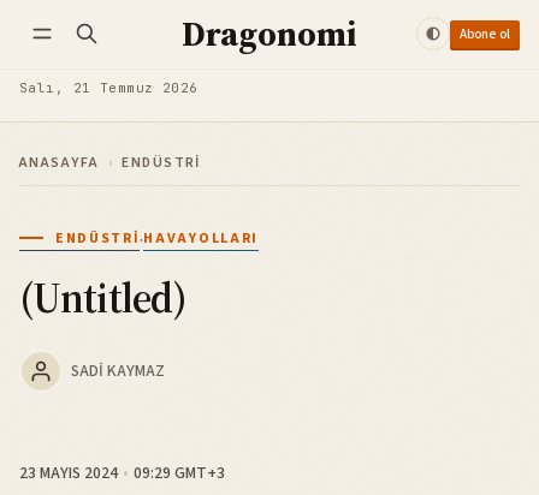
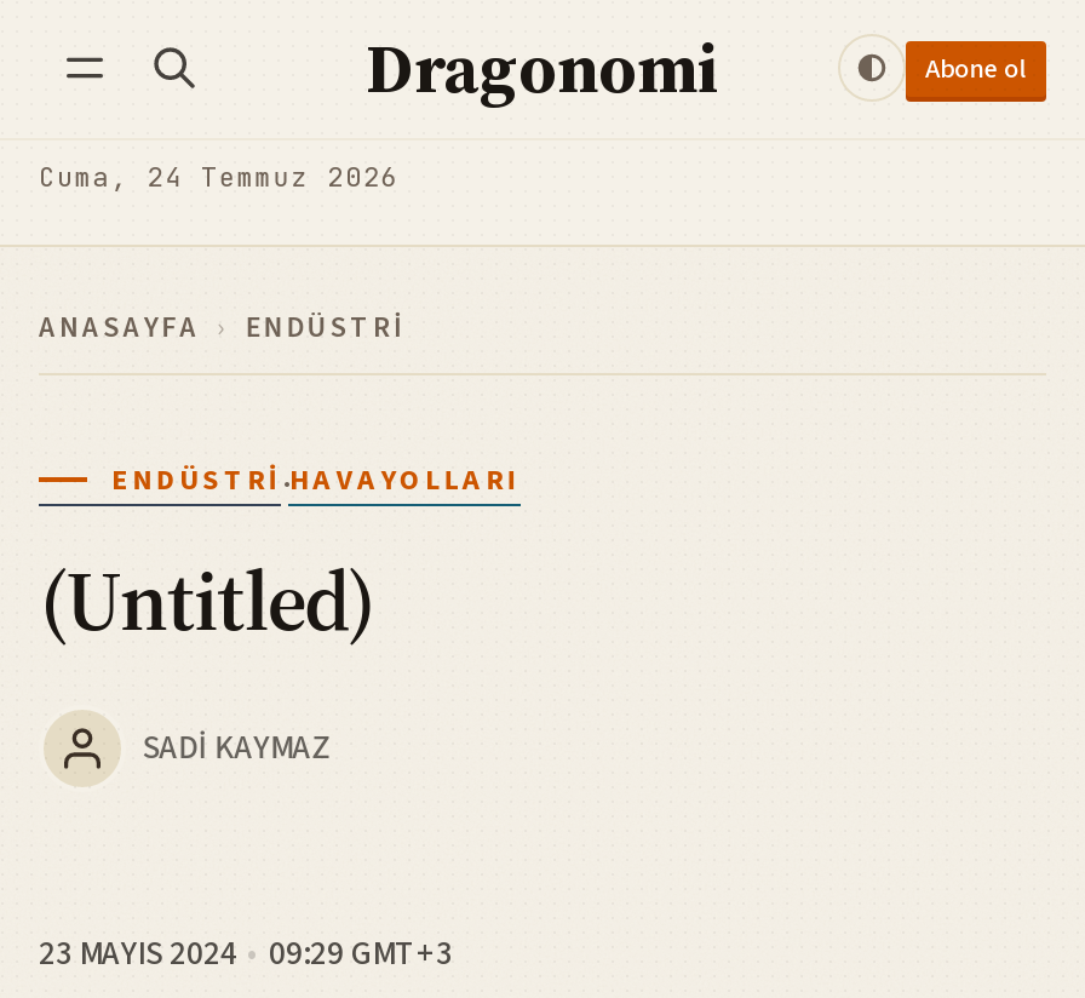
- Salı, 21 Temmuz 2026
+ Cuma, 24 Temmuz 2026
